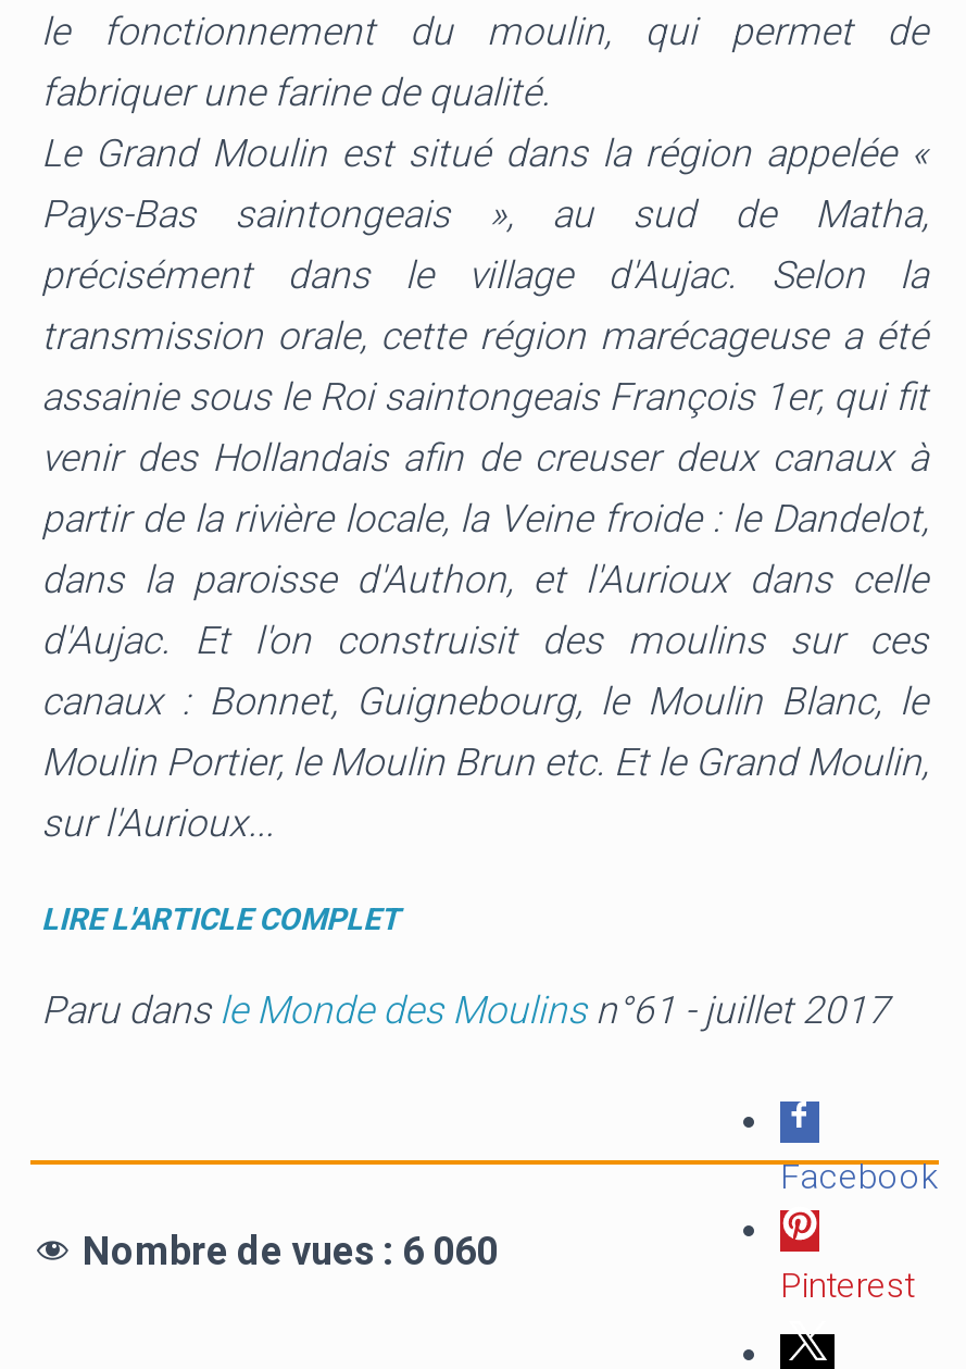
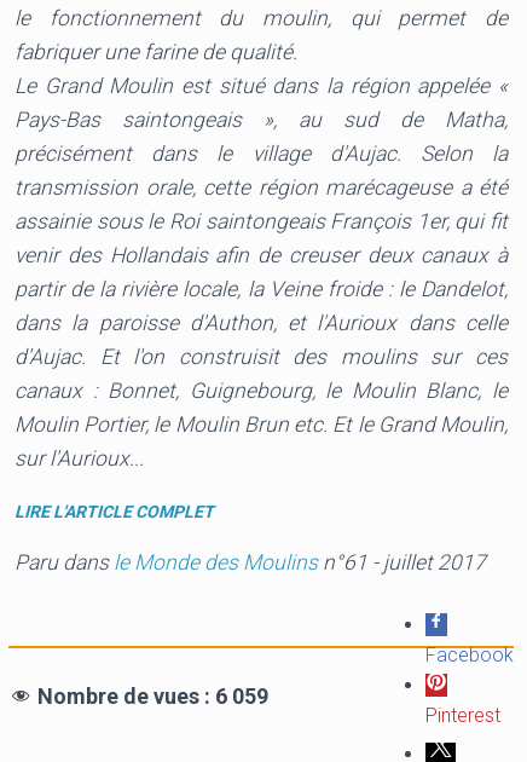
- Nombre de vues : 6 060
+ Nombre de vues : 6 059
